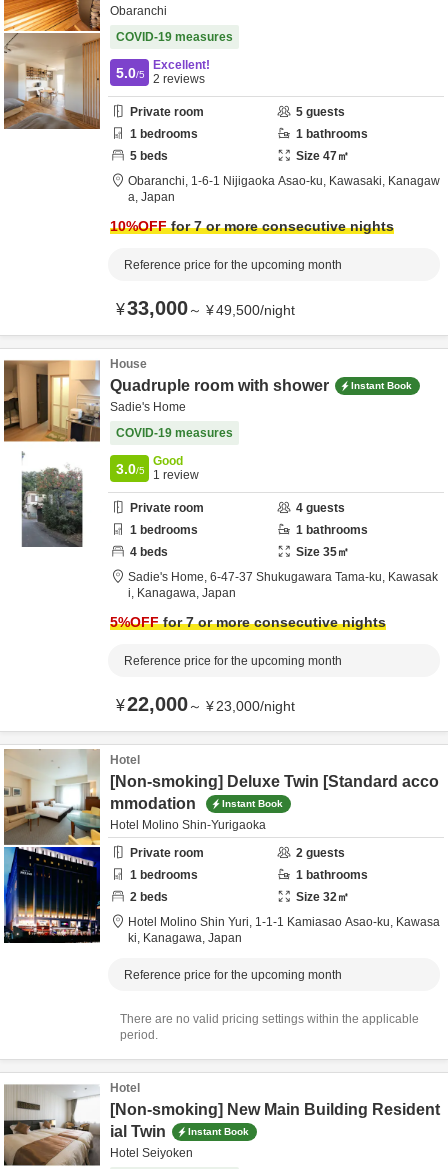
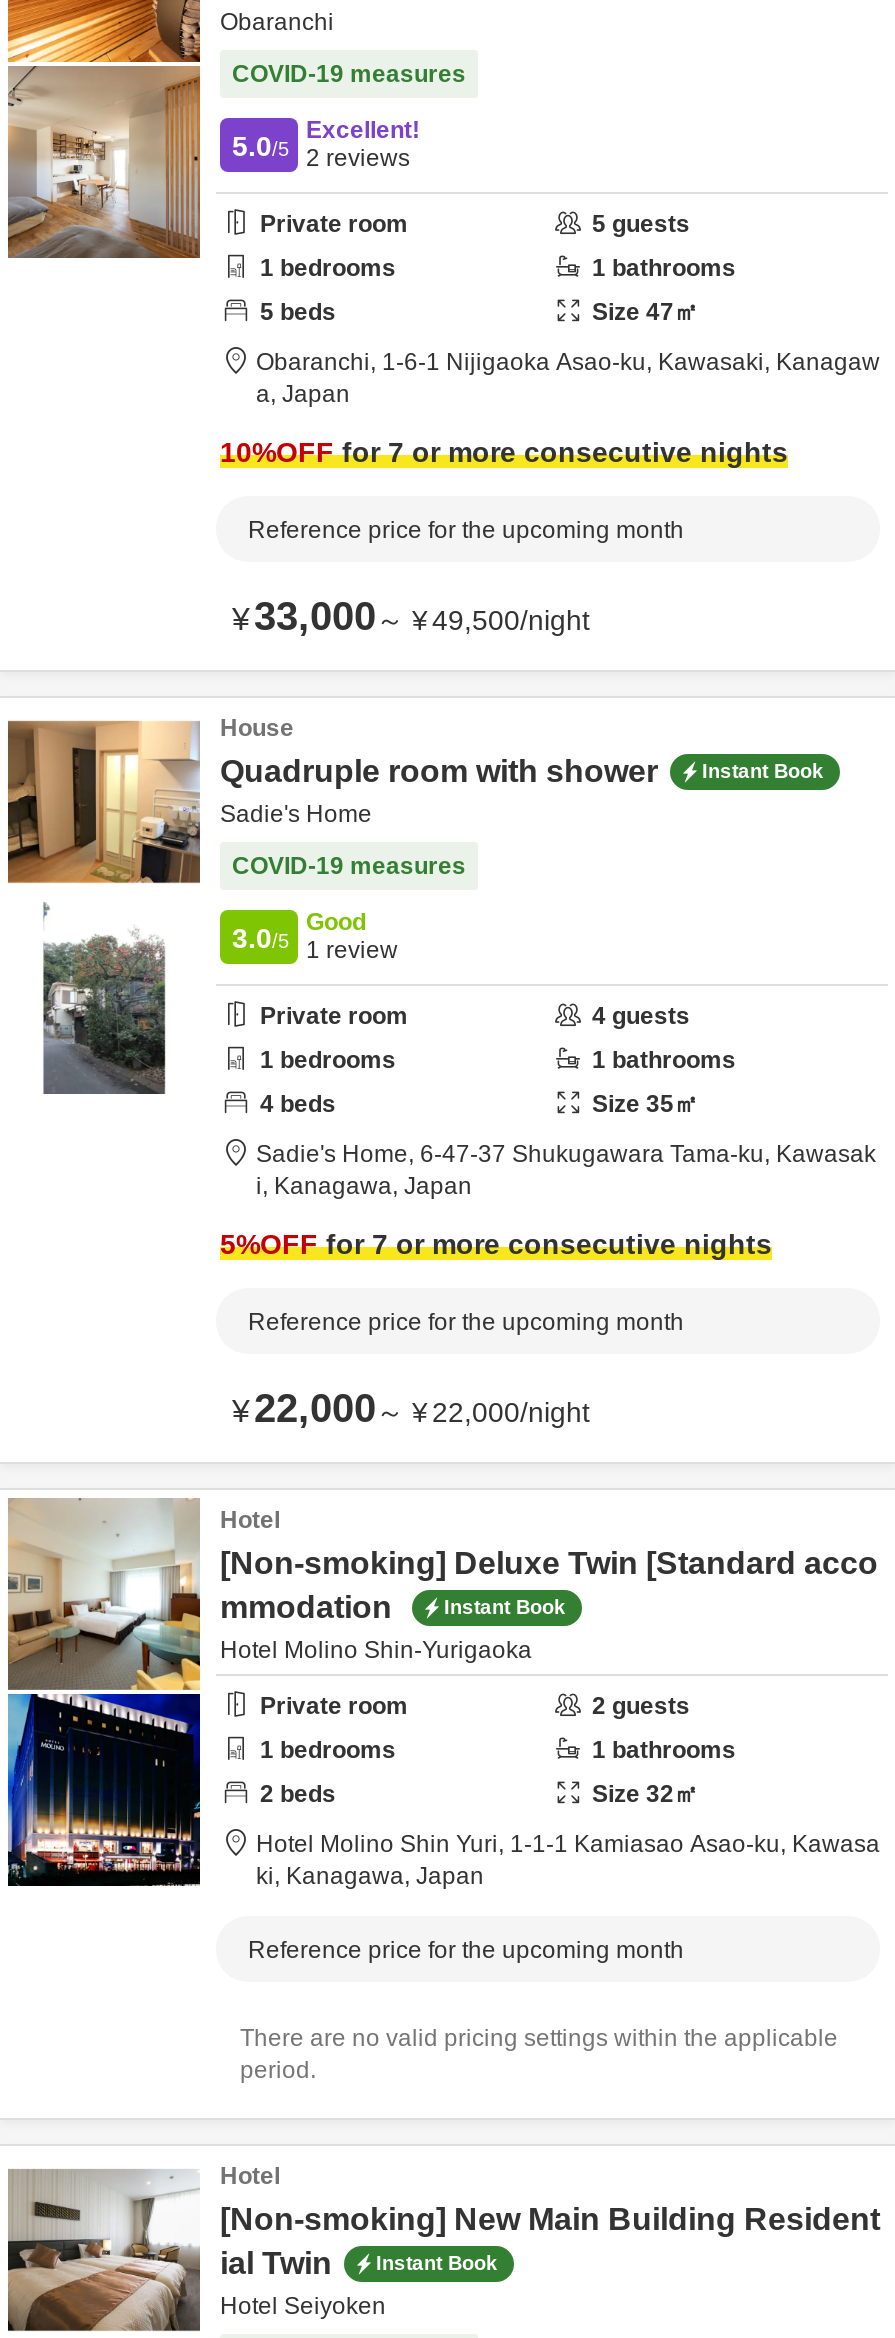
- ¥ 22,000～¥ 23,000/night
+ ¥ 22,000～¥ 22,000/night
